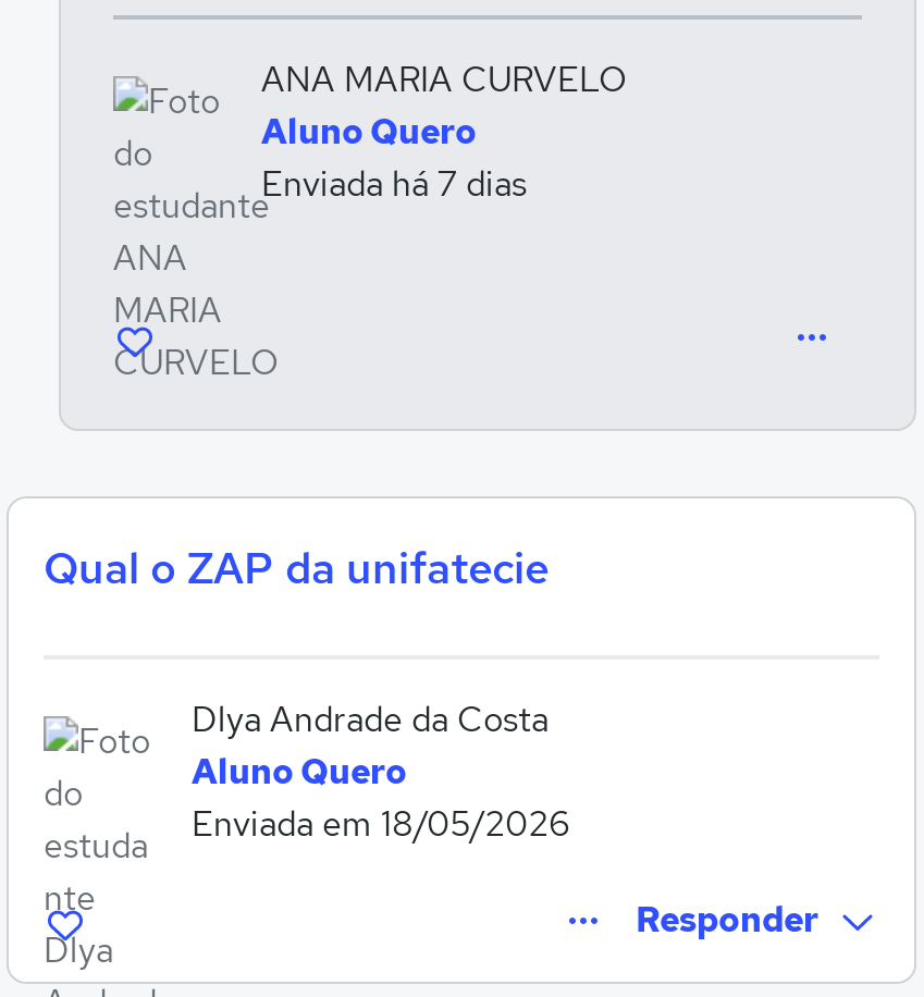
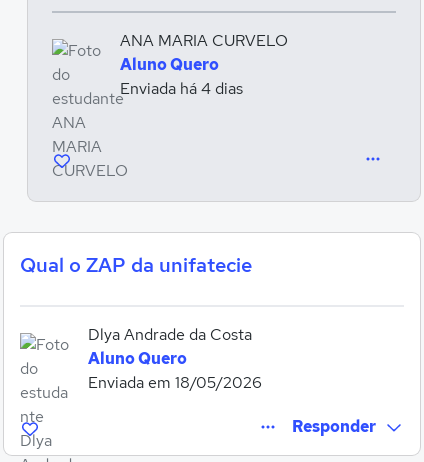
- Enviada há 7 dias
+ Enviada há 4 dias
